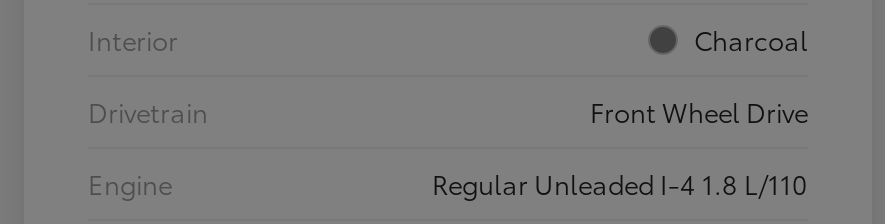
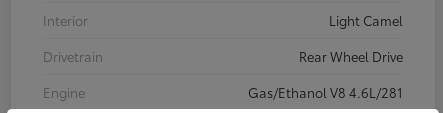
- Charcoal
+ Light Camel

- Front Wheel Drive
+ Rear Wheel Drive

- Regular Unleaded I-4 1.8 L/110
+ Gas/Ethanol V8 4.6L/281
